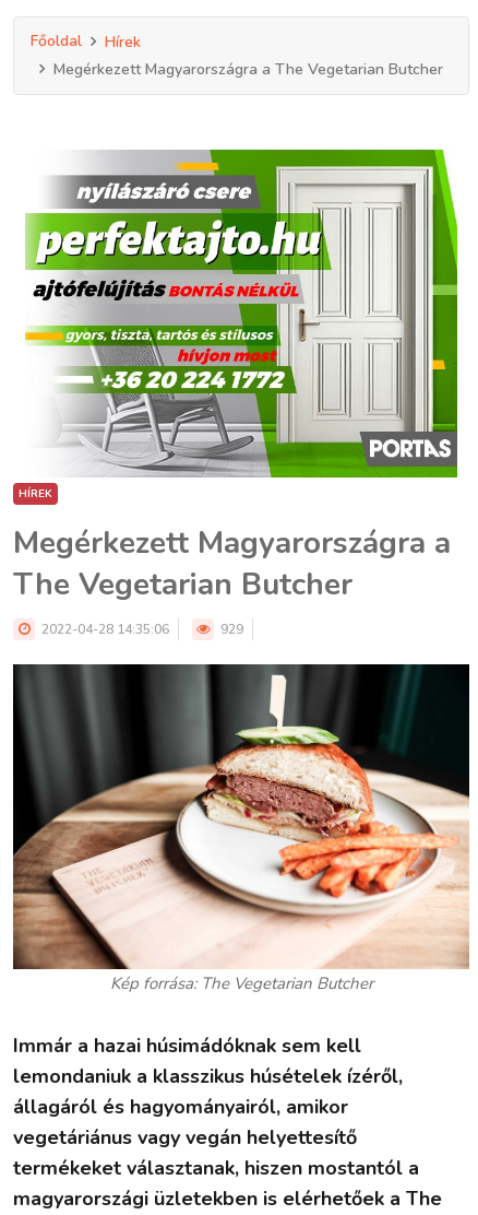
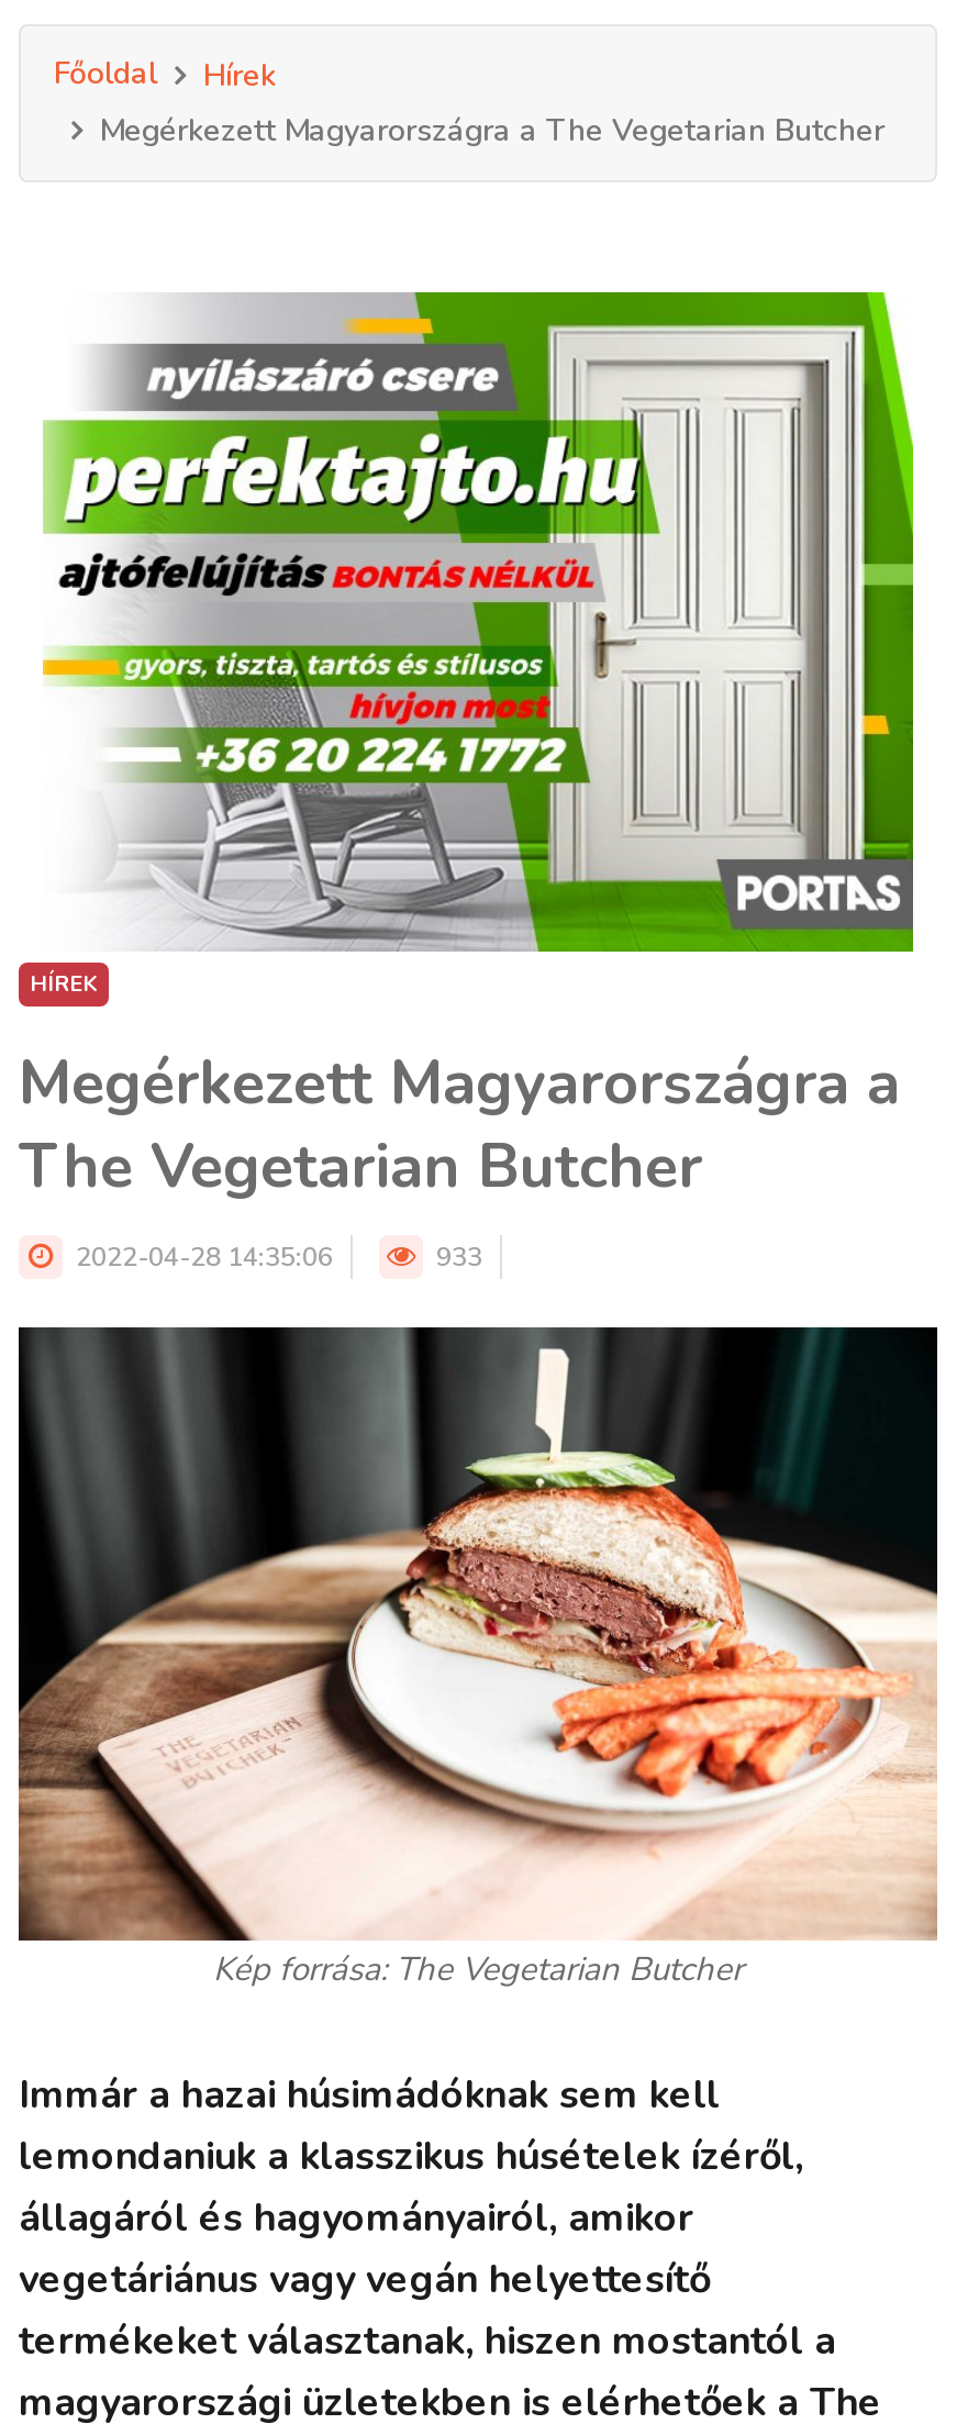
- 929
+ 933
